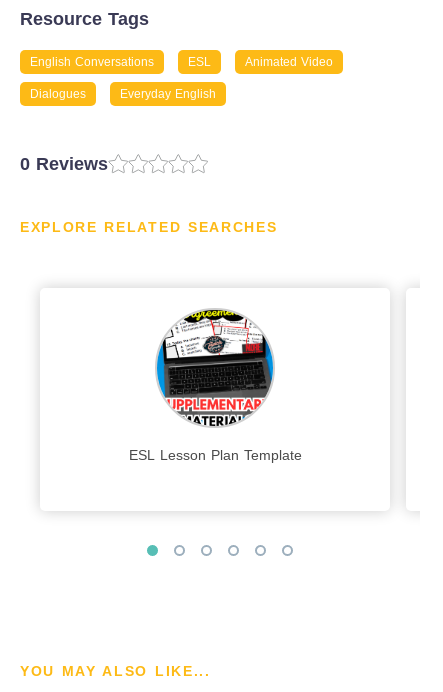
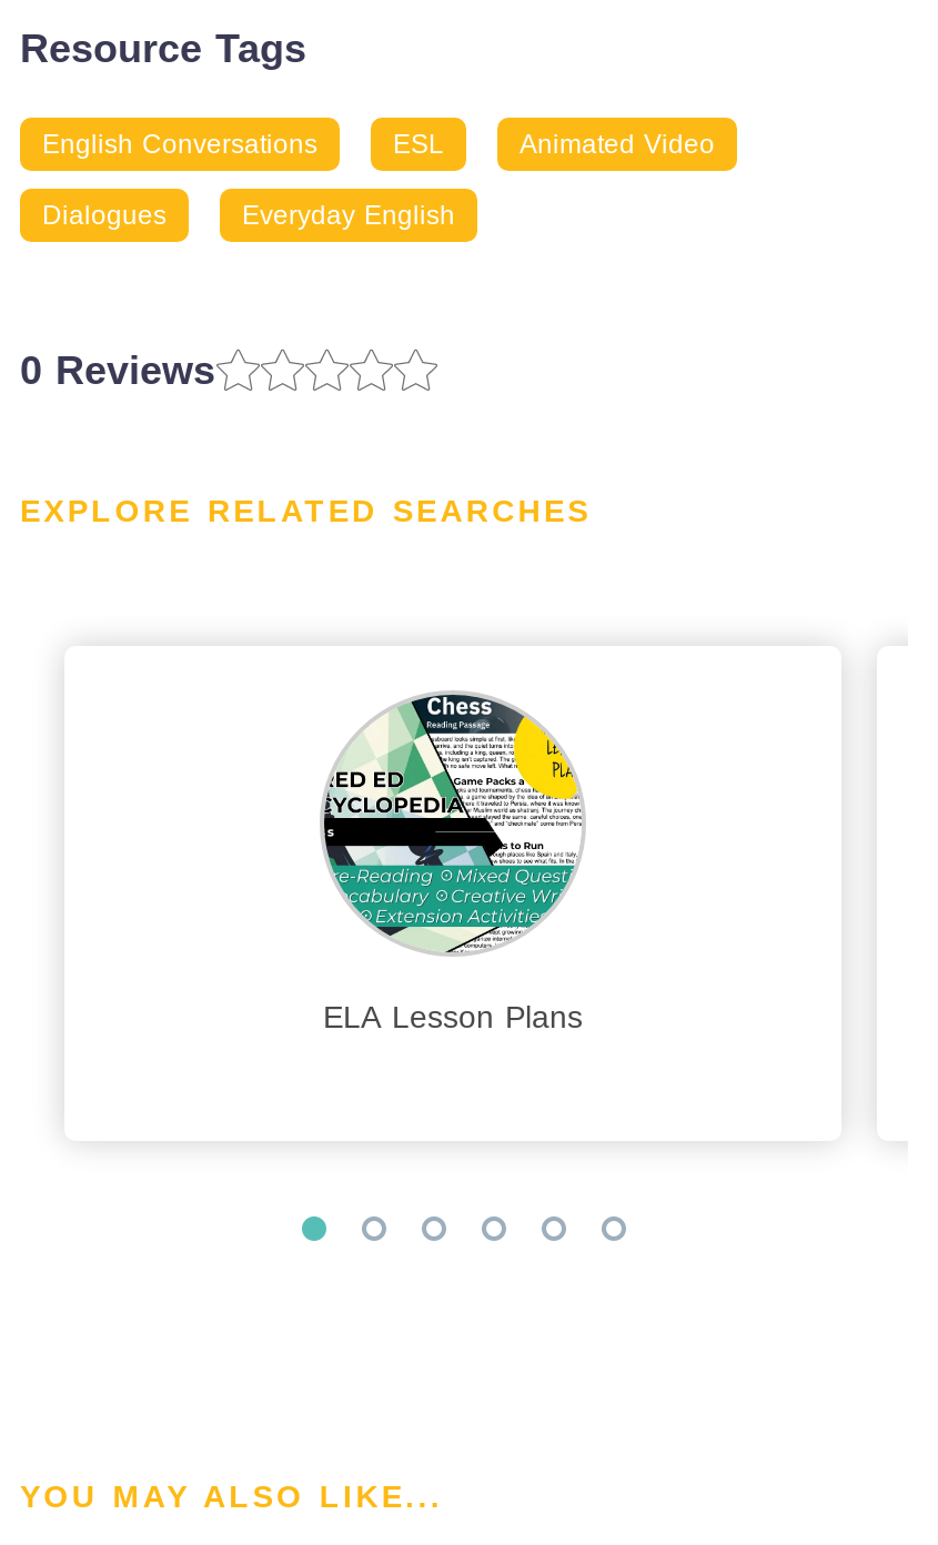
- [image]
- ESL Lesson Plan Template
+ [image]
+ ELA Lesson Plans
